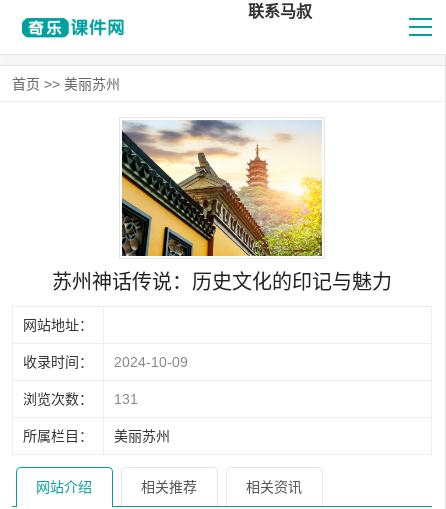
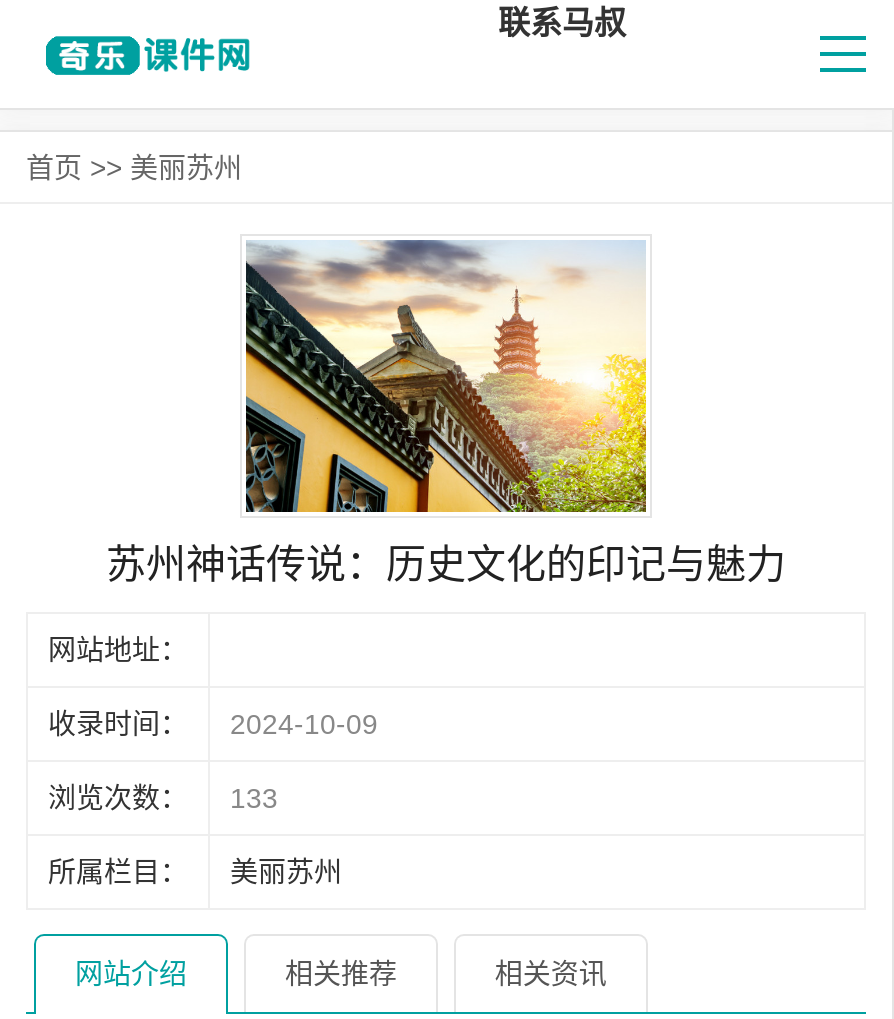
- 浏览次数： 131
+ 浏览次数： 133
